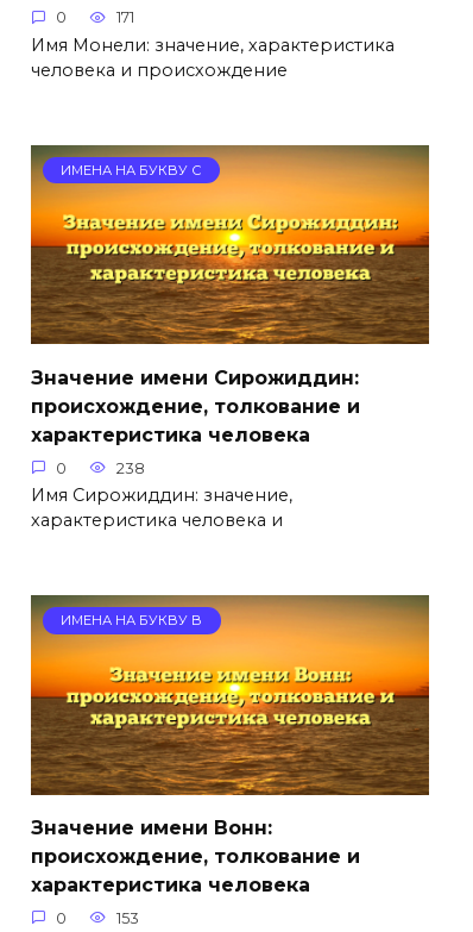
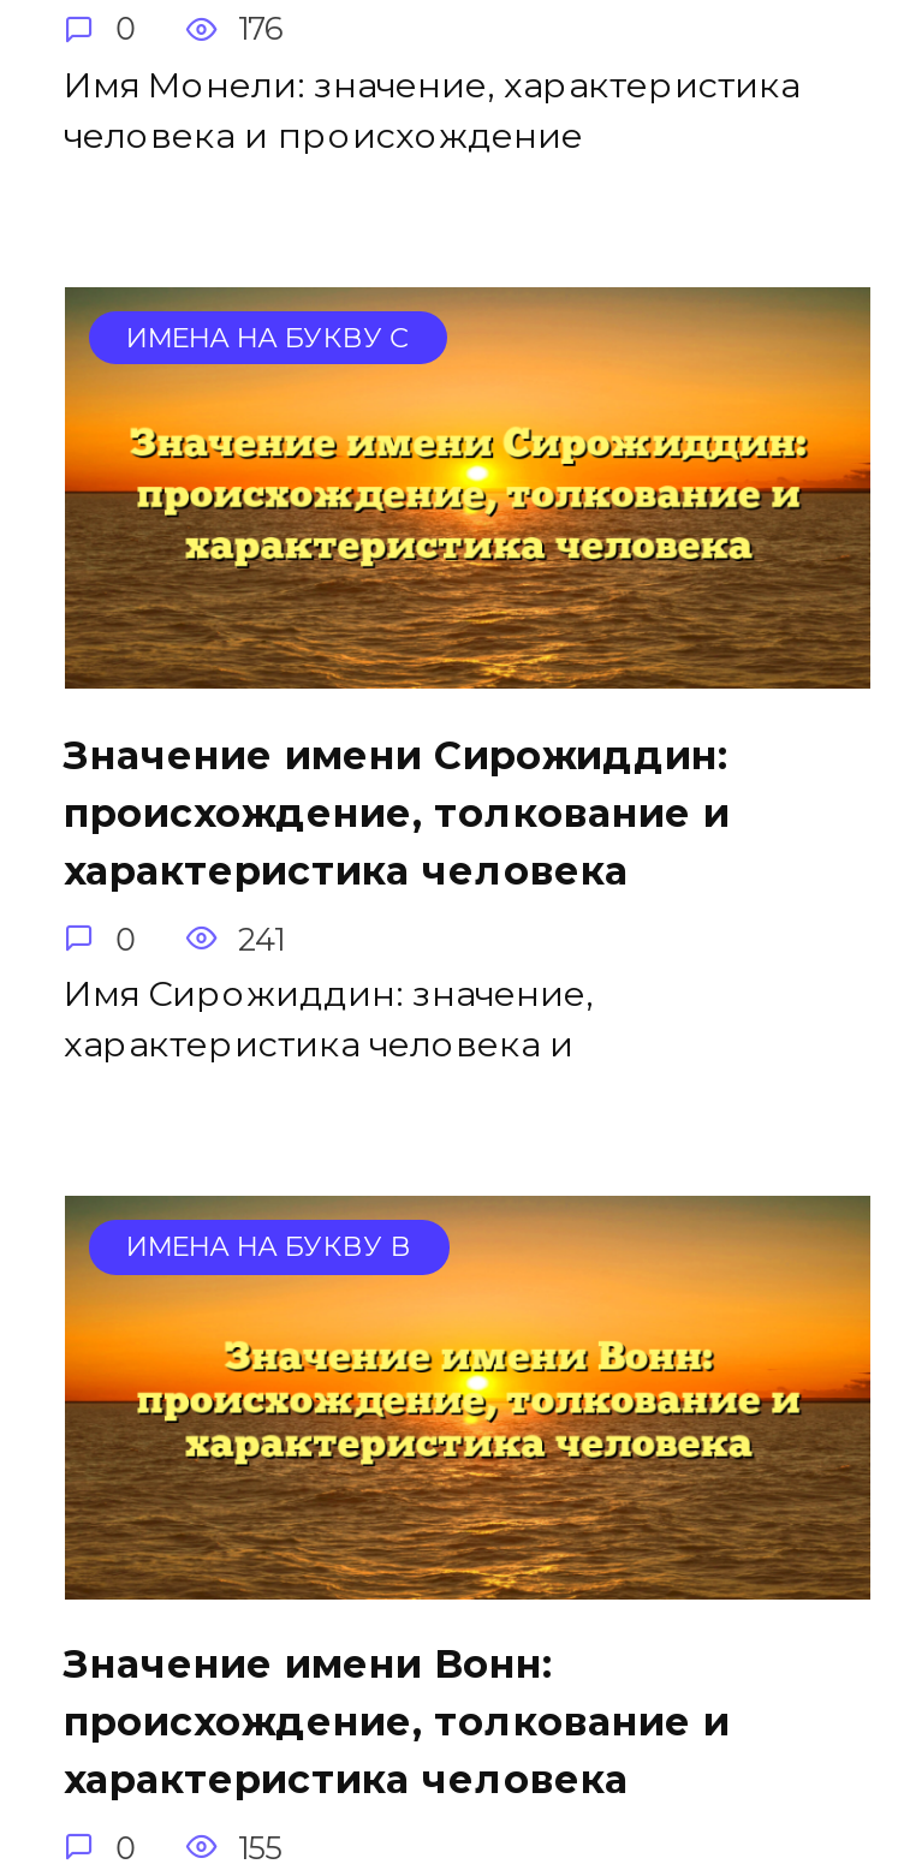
- 171
+ 176

- 238
+ 241

- 153
+ 155
